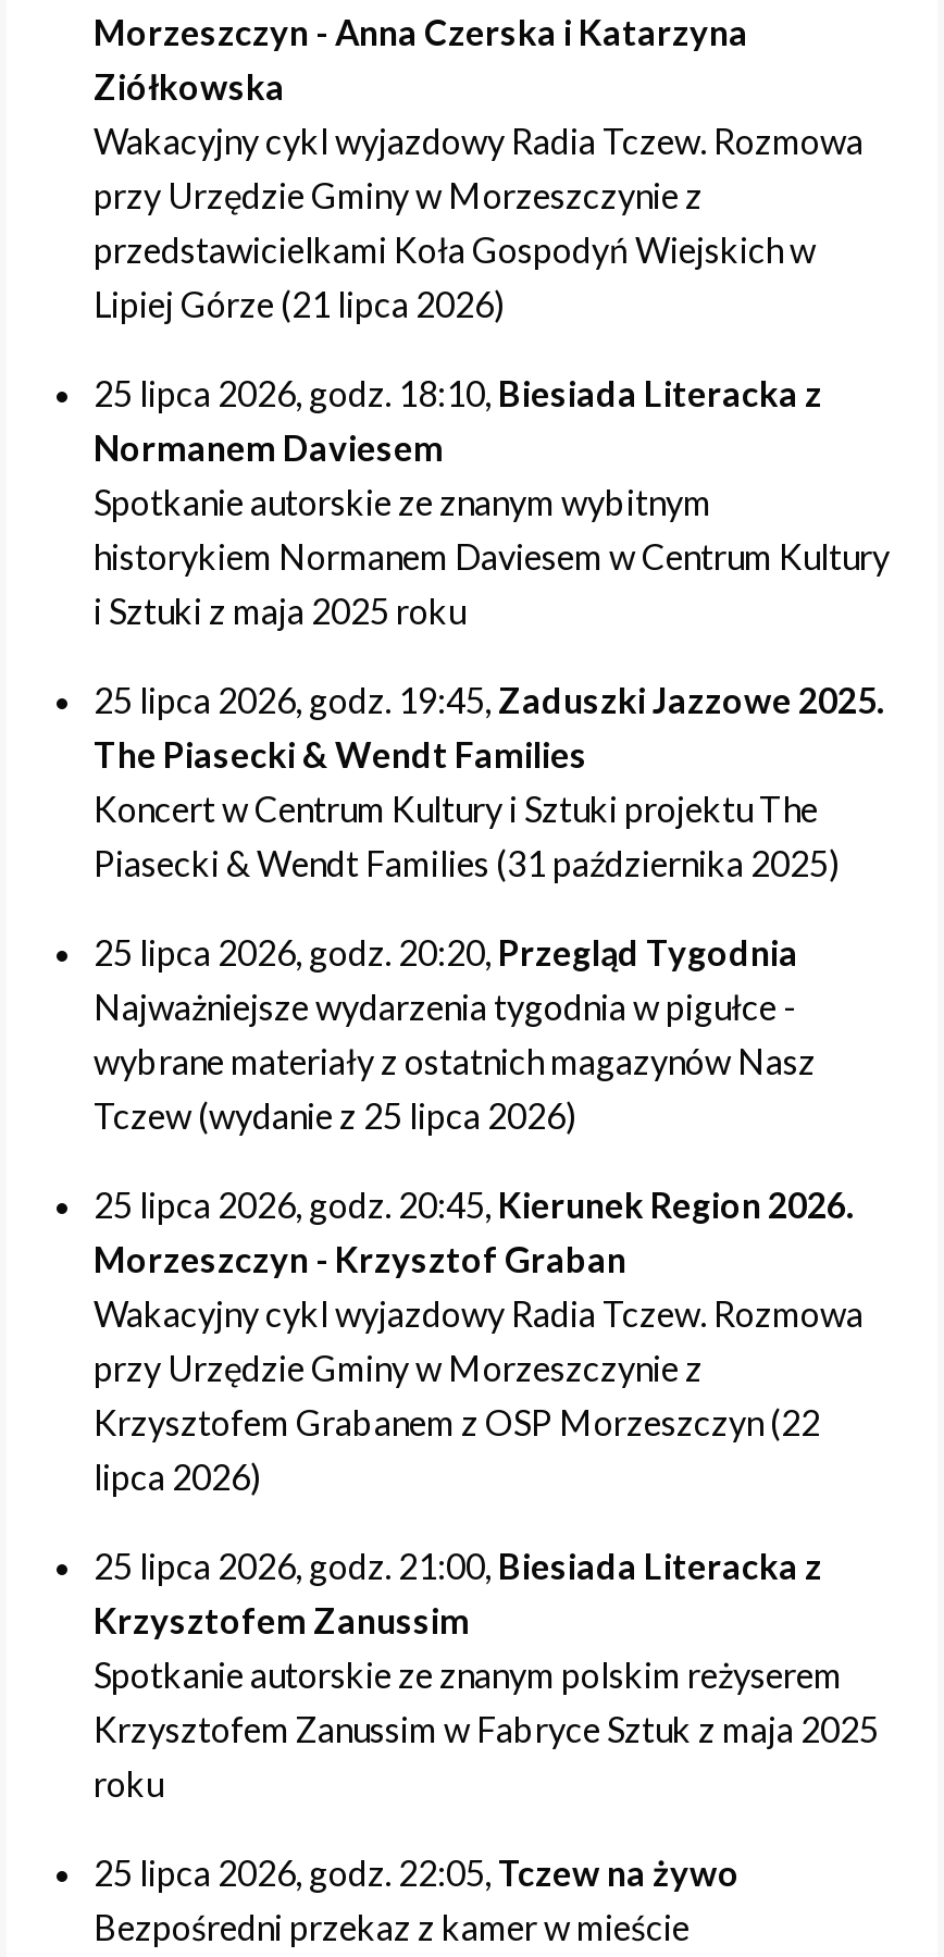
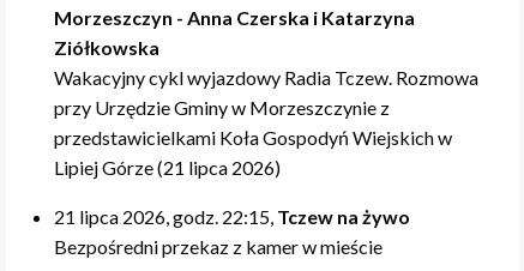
- 25 lipca 2026, godz. 18:10, Biesiada Literacka z
- Normanem Daviesem
- Spotkanie autorskie ze znanym wybitnym
- historykiem Normanem Daviesem w Centrum Kultury
- i Sztuki z maja 2025 roku
- 25 lipca 2026, godz. 19:45, Zaduszki Jazzowe 2025.
- The Piasecki & Wendt Families
- Koncert w Centrum Kultury i Sztuki projektu The
- Piasecki & Wendt Families (31 października 2025)
- 25 lipca 2026, godz. 20:20, Przegląd Tygodnia
- Najważniejsze wydarzenia tygodnia w pigułce -
- wybrane materiały z ostatnich magazynów Nasz
- Tczew (wydanie z 25 lipca 2026)
- 25 lipca 2026, godz. 20:45, Kierunek Region 2026.
- Morzeszczyn - Krzysztof Graban
- Wakacyjny cykl wyjazdowy Radia Tczew. Rozmowa
- przy Urzędzie Gminy w Morzeszczynie z
- Krzysztofem Grabanem z OSP Morzeszczyn (22
- lipca 2026)
- 25 lipca 2026, godz. 21:00, Biesiada Literacka z
- Krzysztofem Zanussim
- Spotkanie autorskie ze znanym polskim reżyserem
- Krzysztofem Zanussim w Fabryce Sztuk z maja 2025
- roku
- 25 lipca 2026, godz. 22:05, Tczew na żywo
+ 21 lipca 2026, godz. 22:15, Tczew na żywo
